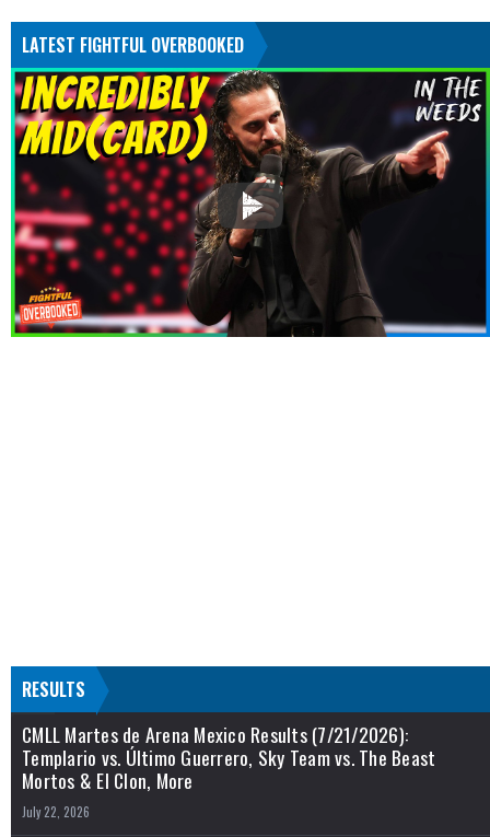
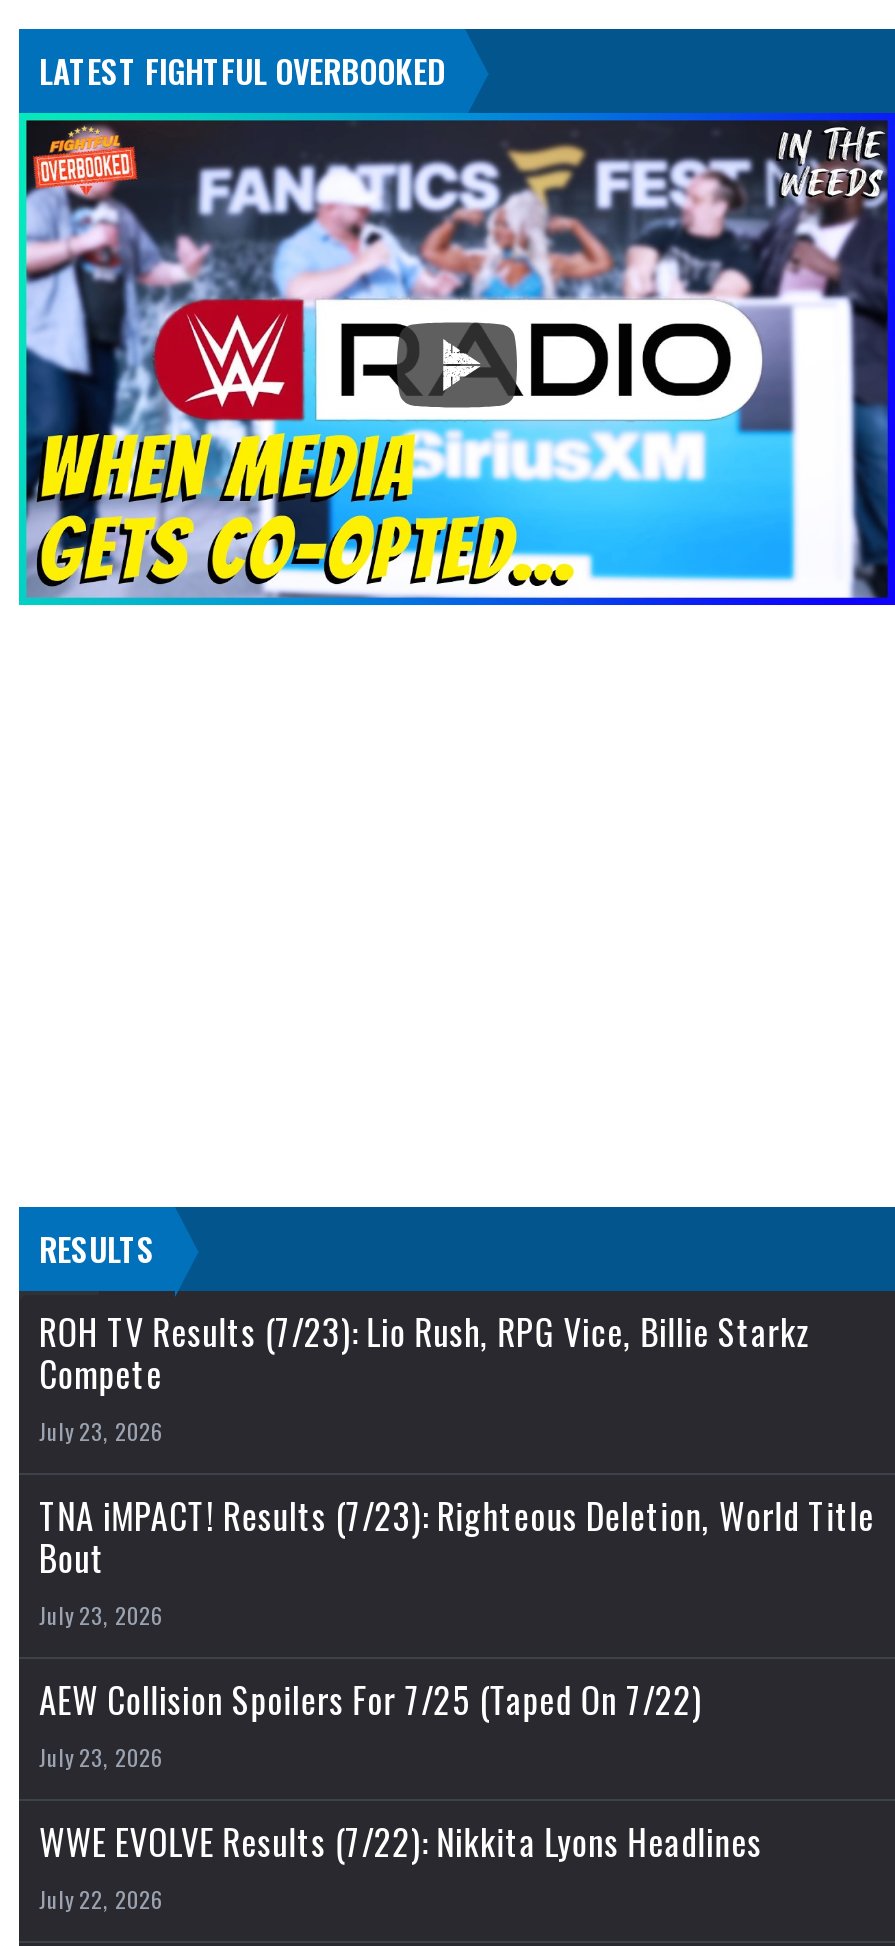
- [image]
+ [image]

- CMLL Martes de Arena Mexico Results (7/21/2026):
- Templario vs. Último Guerrero, Sky Team vs. The Beast
- Mortos & El Clon, More
+ ROH TV Results (7/23): Lio Rush, RPG Vice, Billie Starkz
+ Compete
+ July 23, 2026
+ TNA iMPACT! Results (7/23): Righteous Deletion, World Title
+ Bout
+ July 23, 2026
+ AEW Collision Spoilers For 7/25 (Taped On 7/22)
+ July 23, 2026
+ WWE EVOLVE Results (7/22): Nikkita Lyons Headlines
